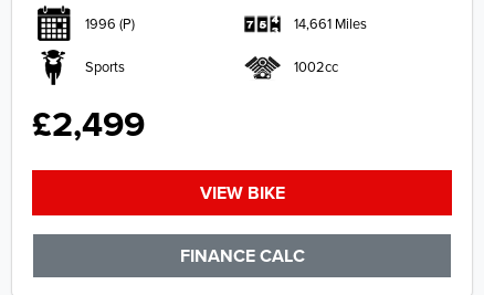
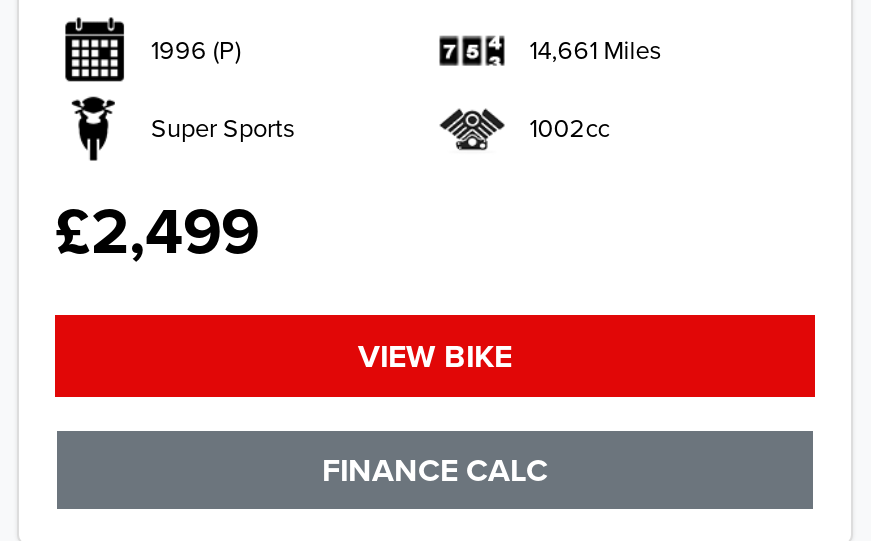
- Sports
+ Super Sports
